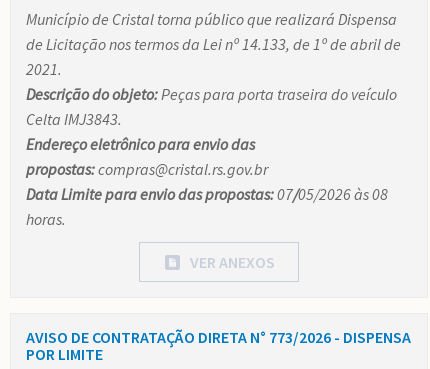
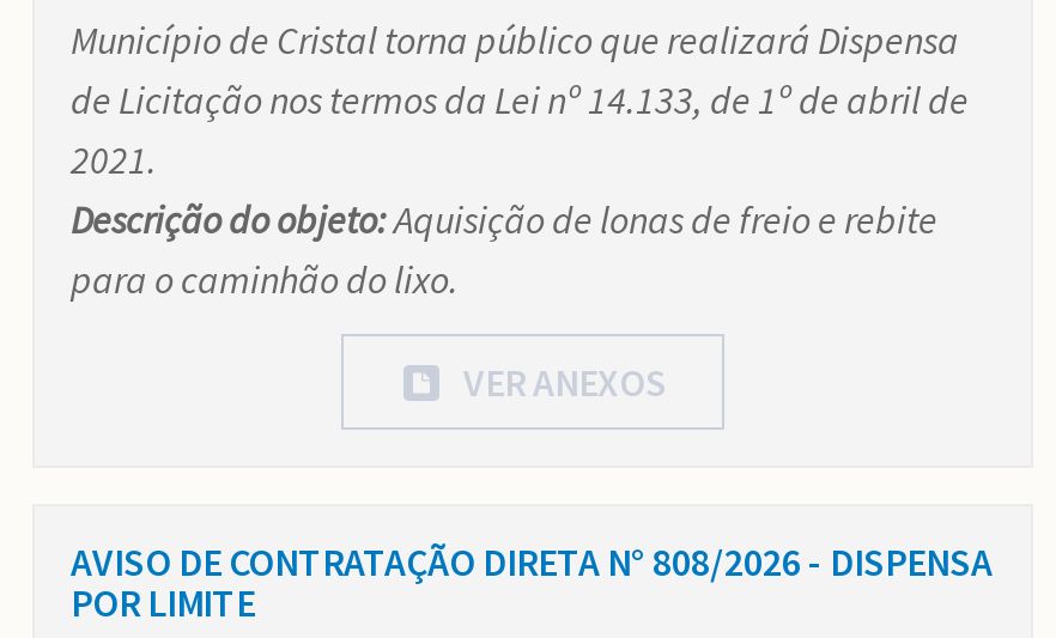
- Descrição do objeto: Peças para porta traseira do veículo
- Celta IMJ3843.
- Endereço eletrônico para envio das
- propostas:compras@cristal.rs.gov.br
- Data Limite para envio das propostas: 07/05/2026 às 08
- horas.
+ Descrição do objeto:Aquisição de lonas de freio e rebite
+ para o caminhão do lixo.

- AVISO DE CONTRATAÇÃO DIRETA N° 773/2026 - DISPENSA
+ AVISO DE CONTRATAÇÃO DIRETA N° 808/2026 - DISPENSA
